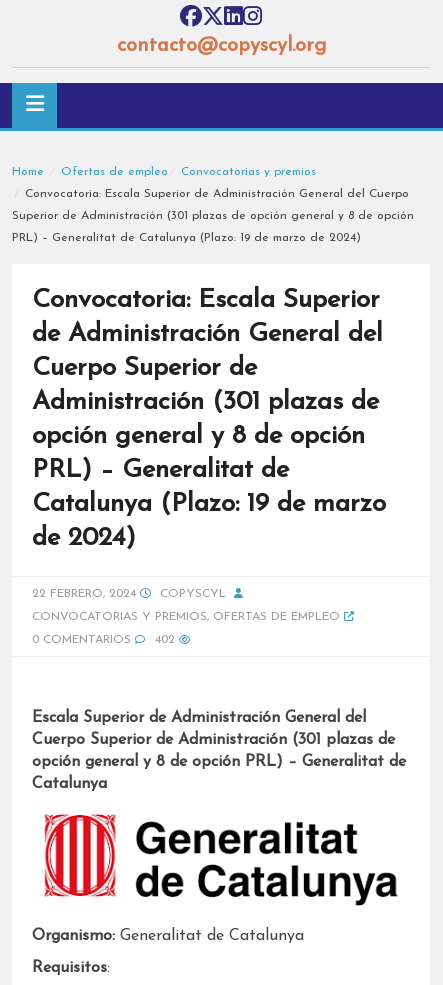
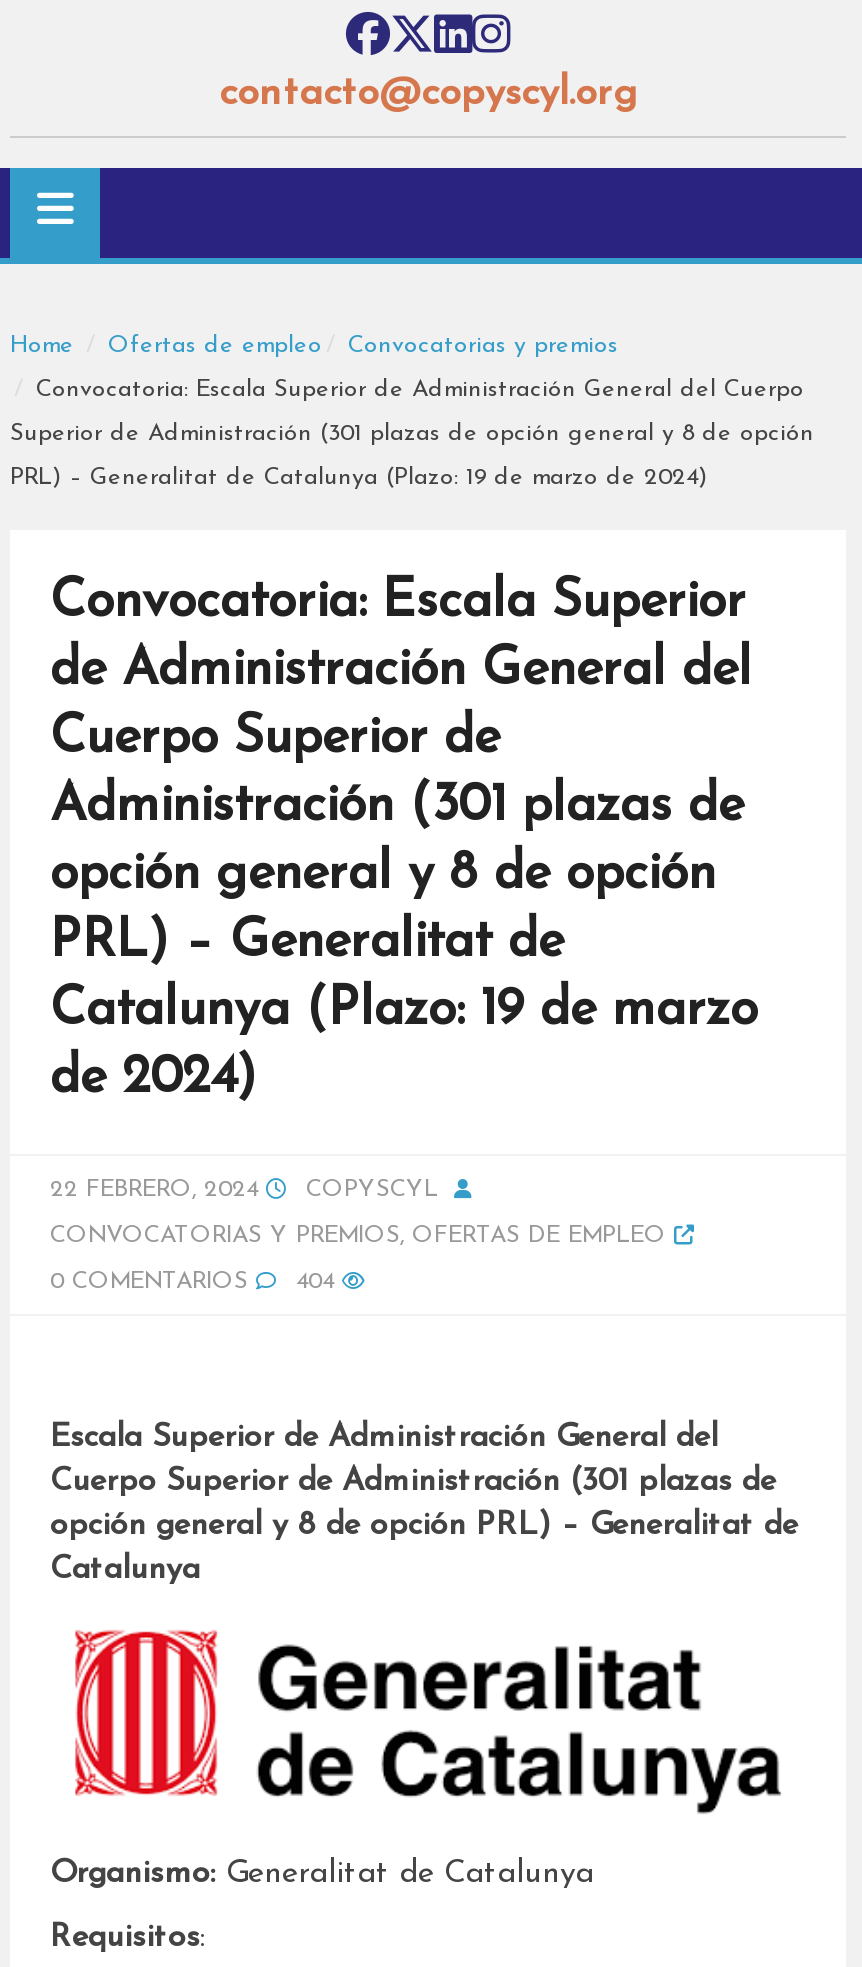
- 402
+ 404
